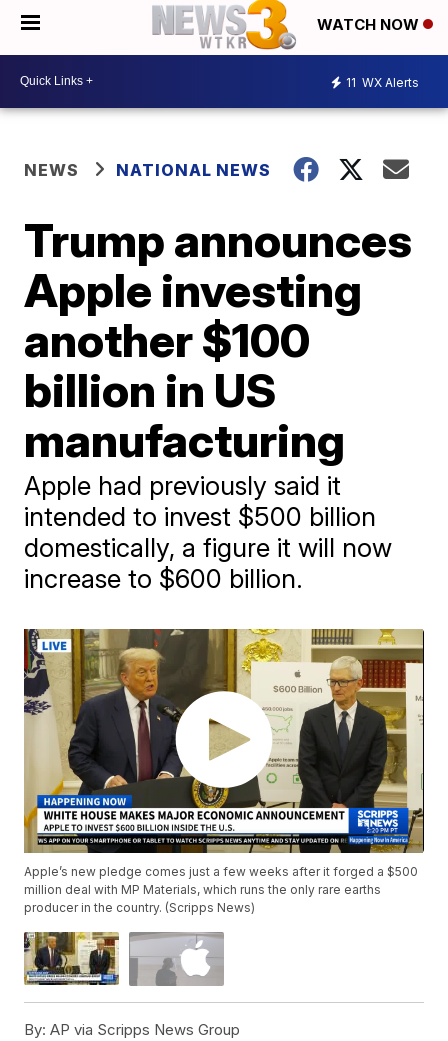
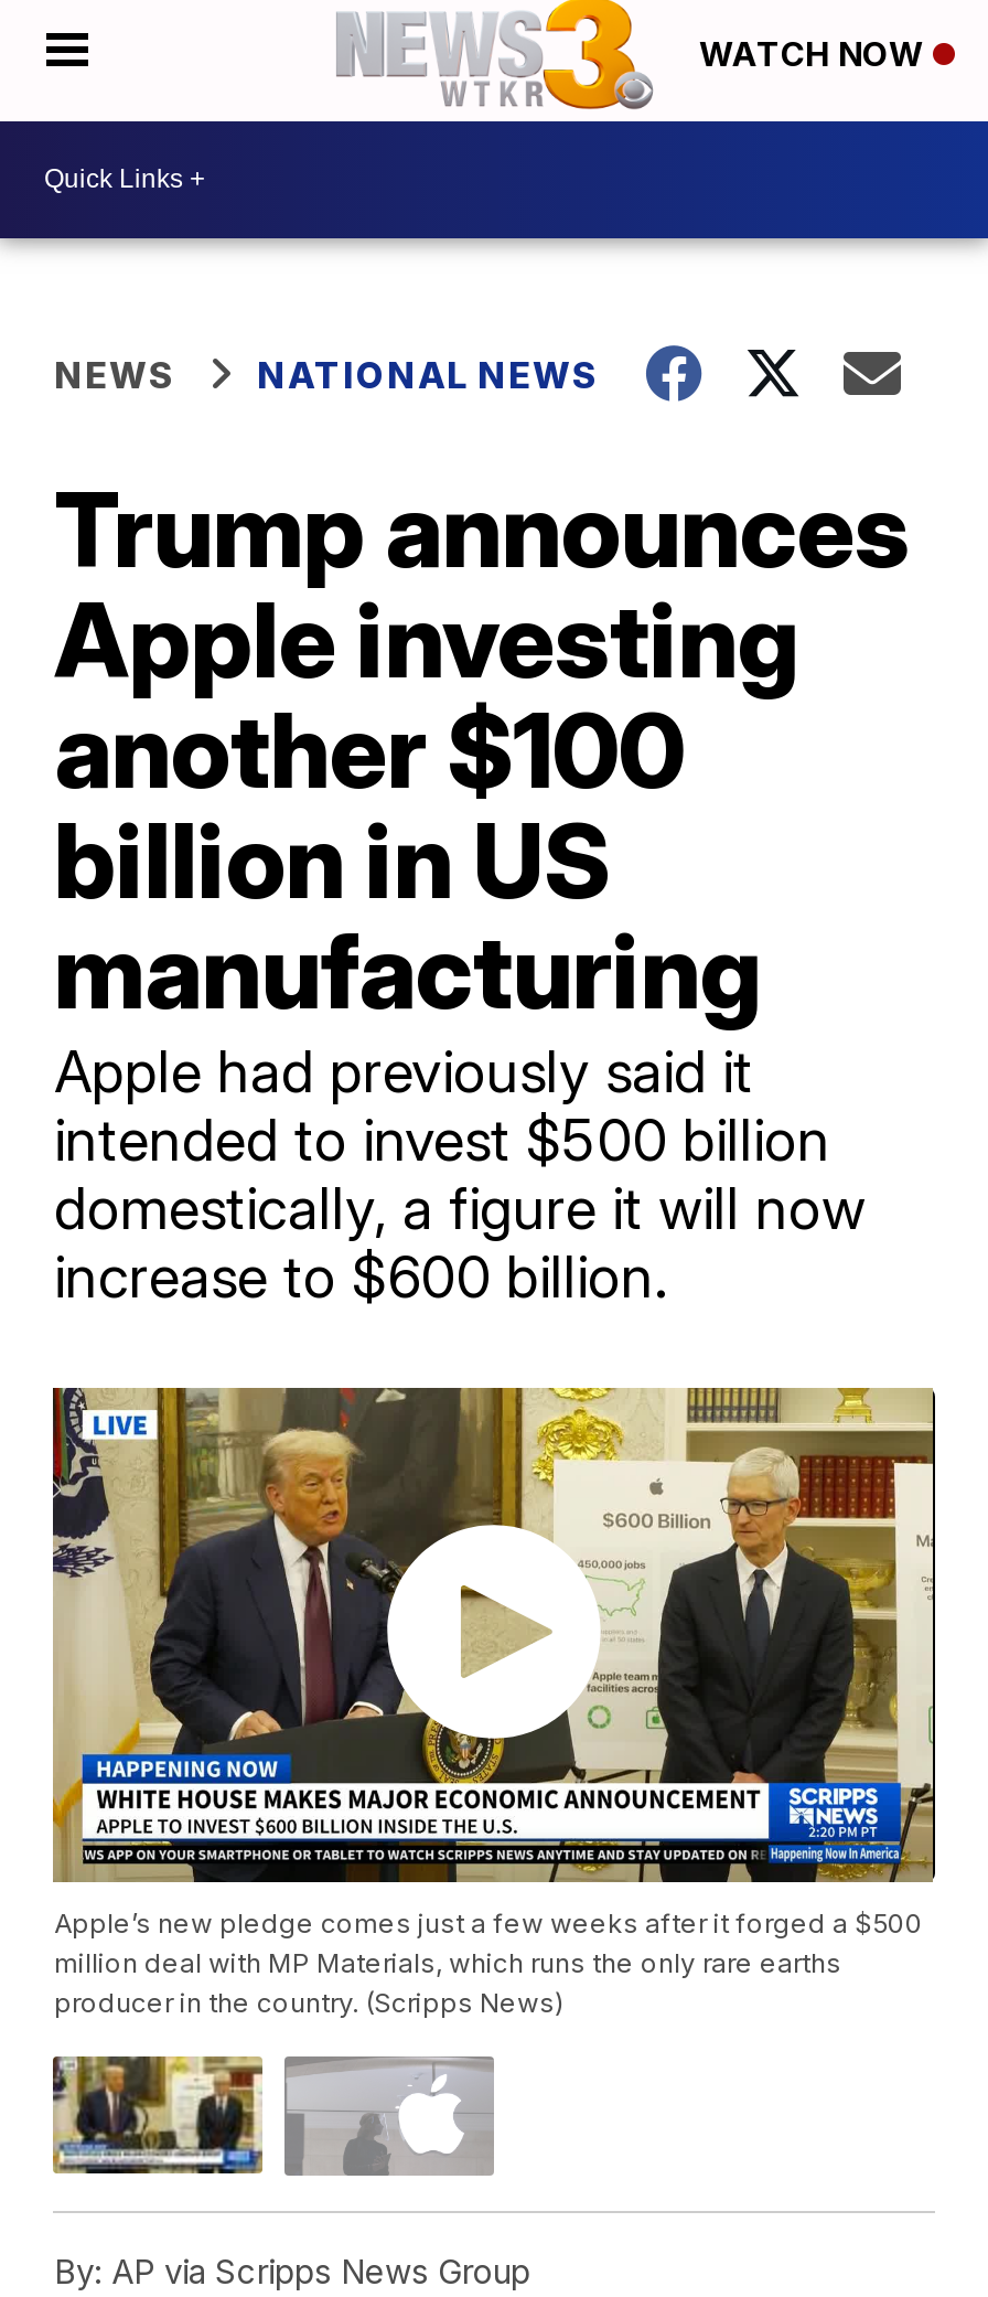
- 11 WX Alerts
